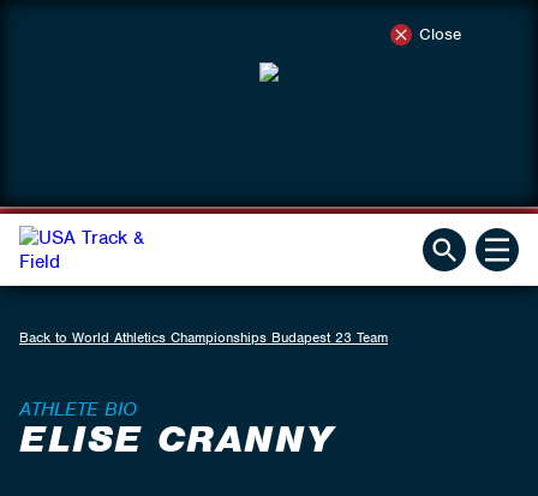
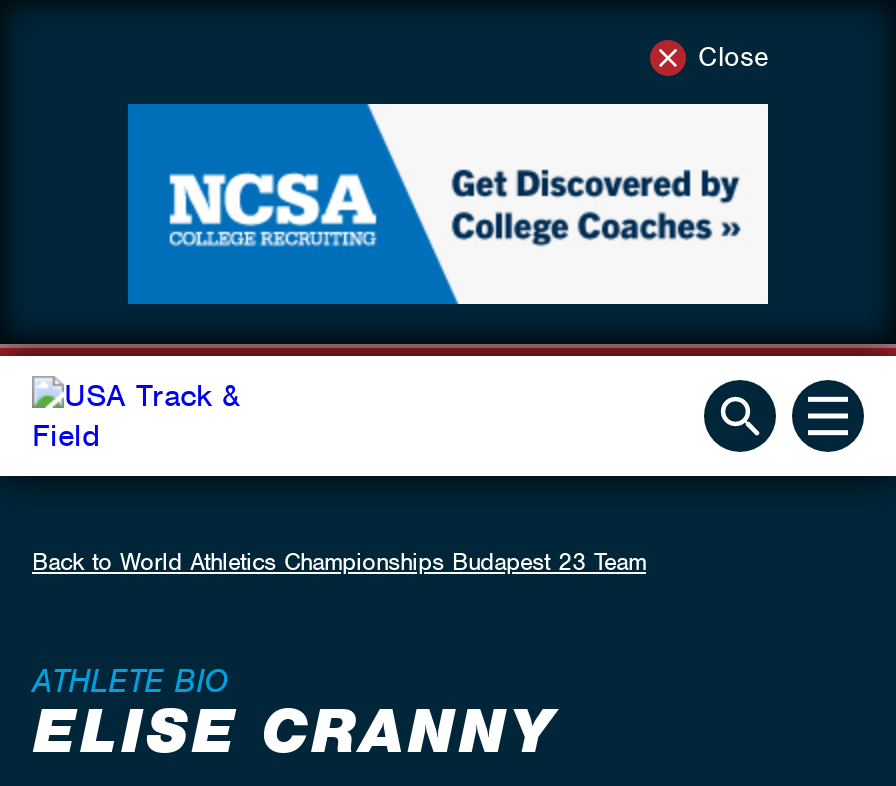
+ [image]
